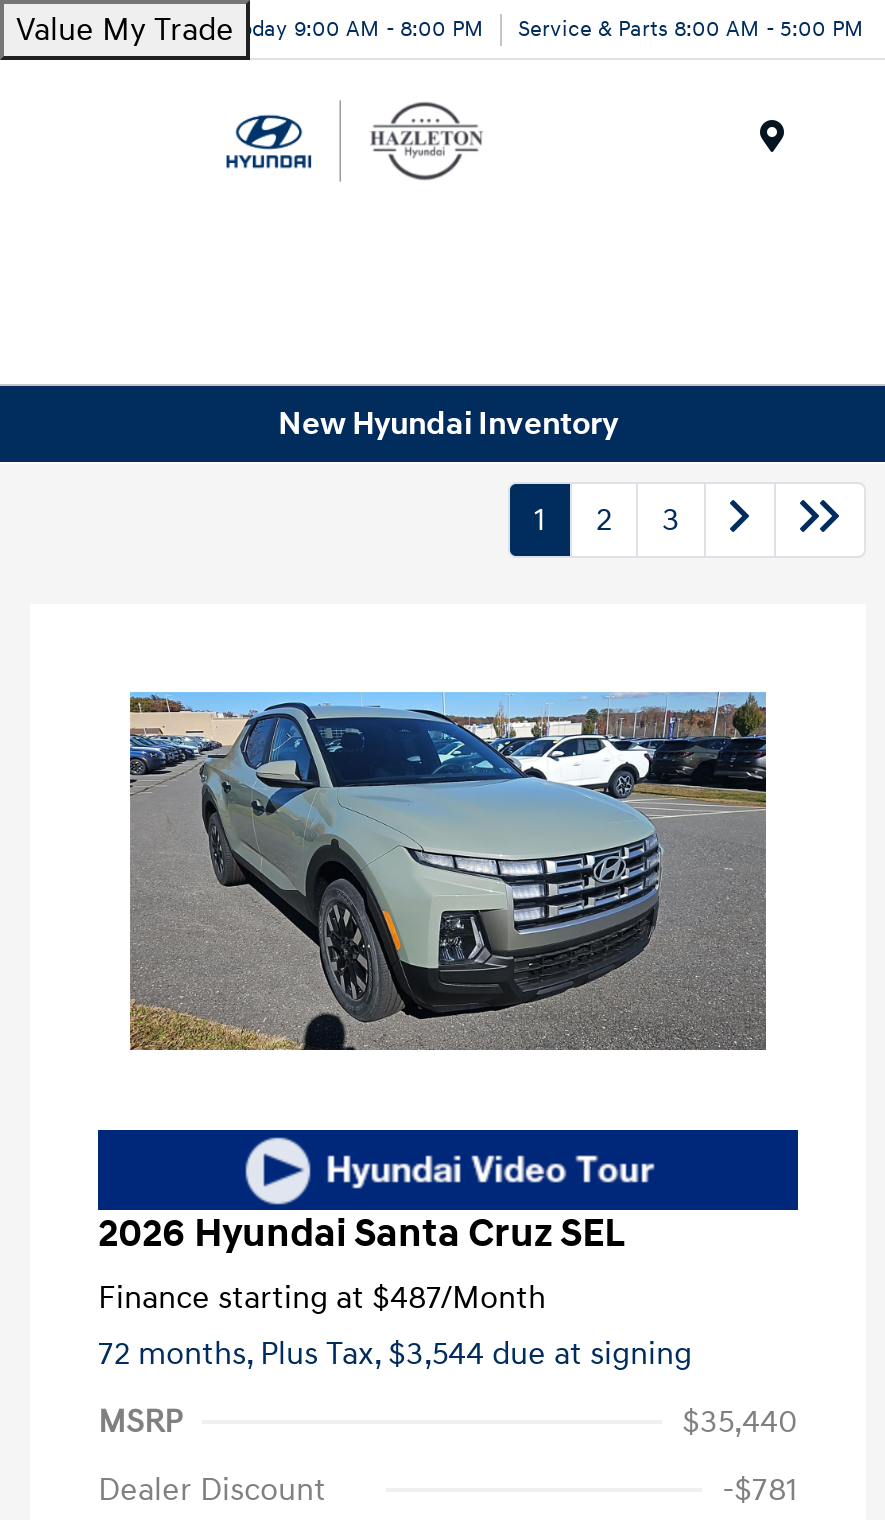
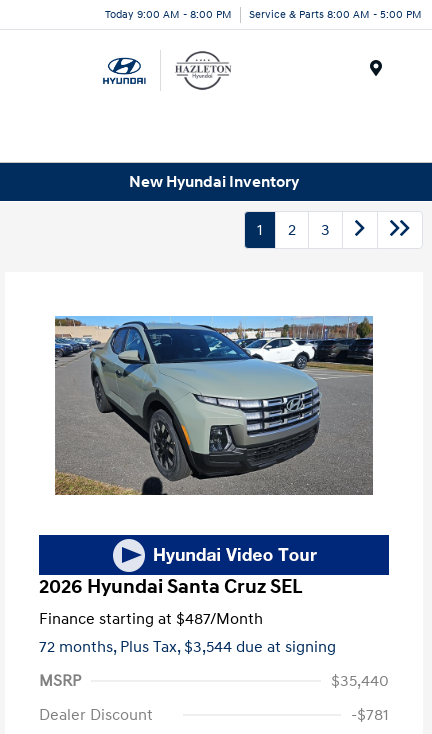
- Value My Trade Today 9:00 AM - 8:00 PM
+ Today 9:00 AM - 8:00 PM
